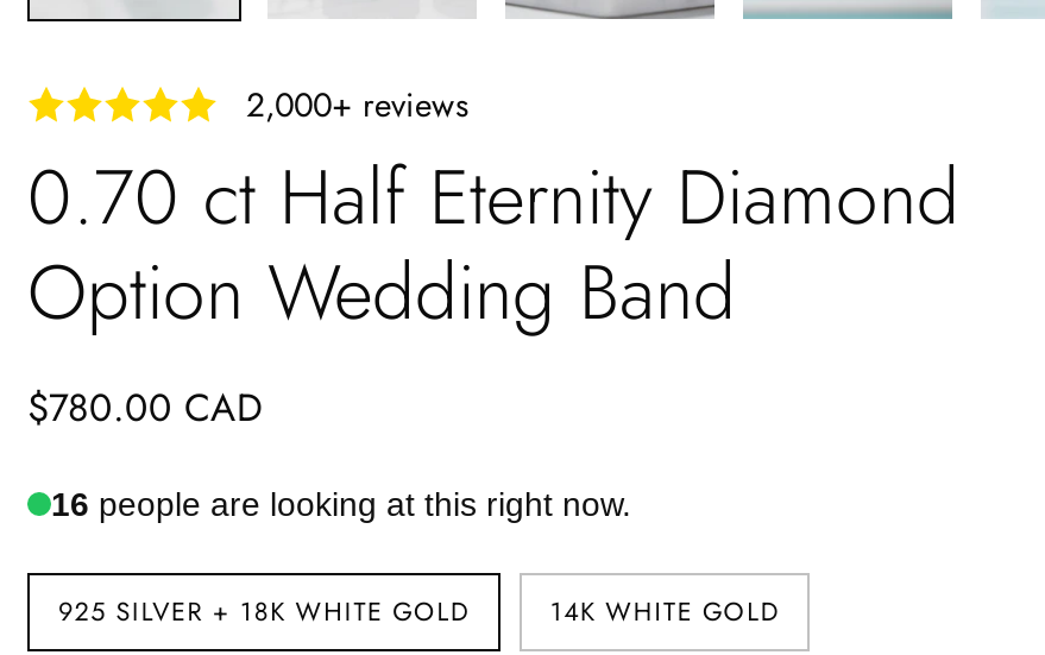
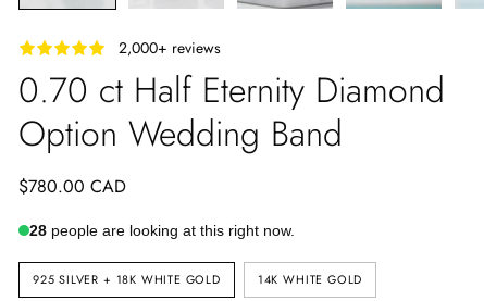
- 16 people are looking at this right now.
+ 28 people are looking at this right now.
